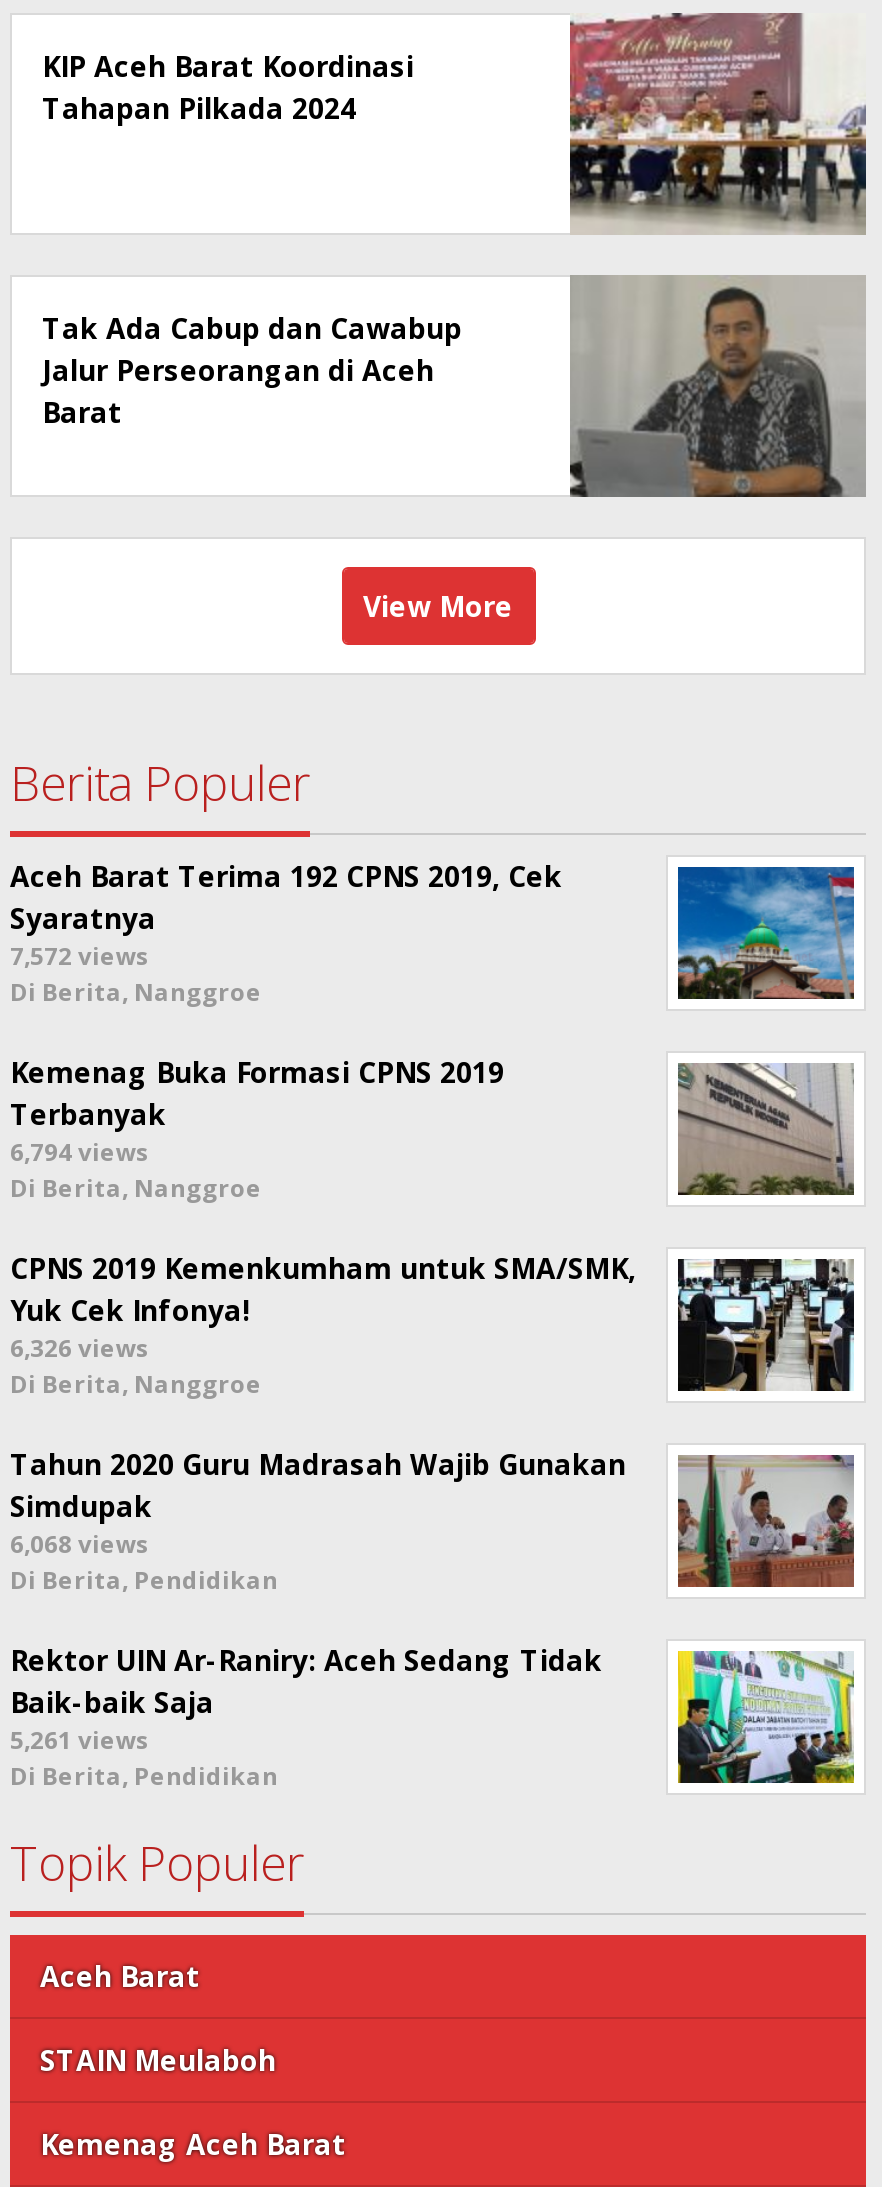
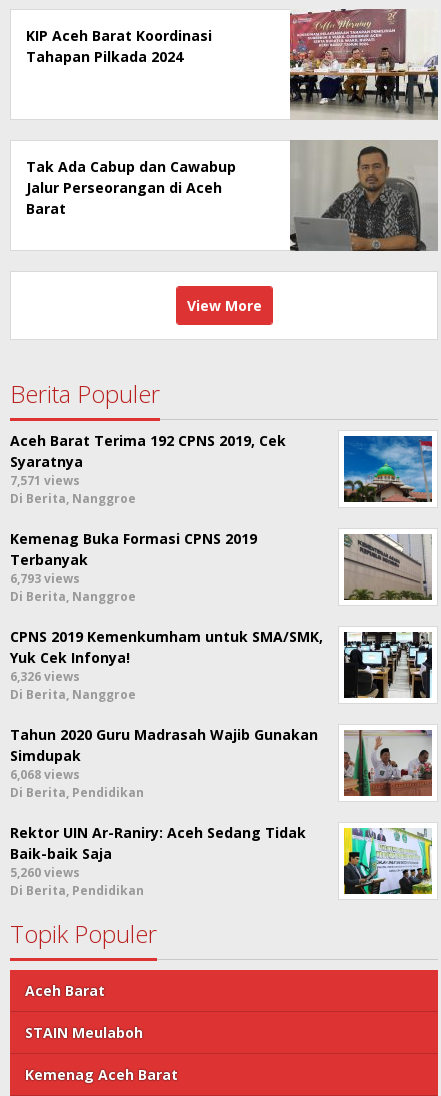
- 7,572 views
+ 7,571 views

- 6,794 views
+ 6,793 views

- 5,261 views
+ 5,260 views
